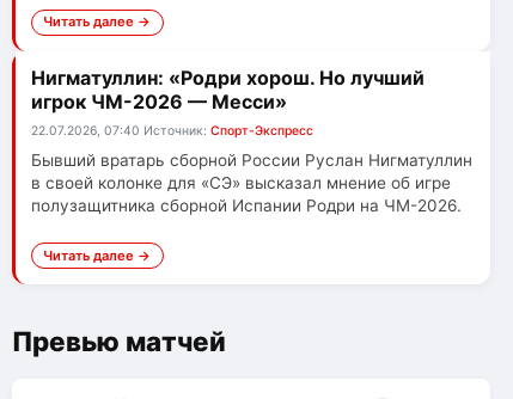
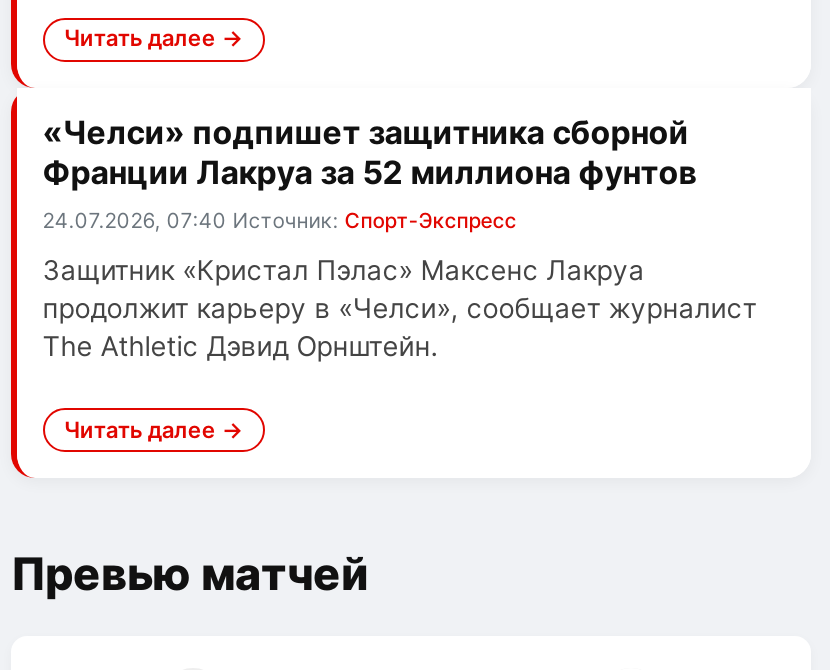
- Нигматуллин: «Родри хорош. Но лучший
- игрок ЧМ-2026 — Месси»
- 22.07.2026, 07:40 Источник: Спорт-Экспресс
+ «Челси» подпишет защитника сборной
+ Франции Лакруа за 52 миллиона фунтов
+ 24.07.2026, 07:40 Источник: Спорт-Экспресс

- Бывший вратарь сборной России Руслан Нигматуллин
- в своей колонке для «СЭ» высказал мнение об игре
- полузащитника сборной Испании Родри на ЧМ-2026.
+ Защитник «Кристал Пэлас» Максенс Лакруа
+ продолжит карьеру в «Челси», сообщает журналист
+ The Athletic Дэвид Орнштейн.
